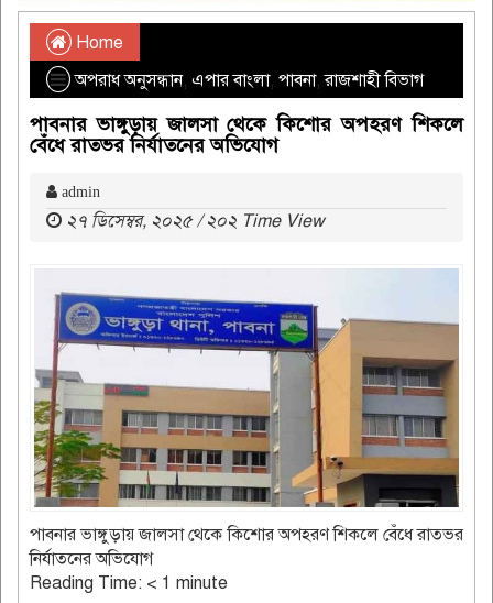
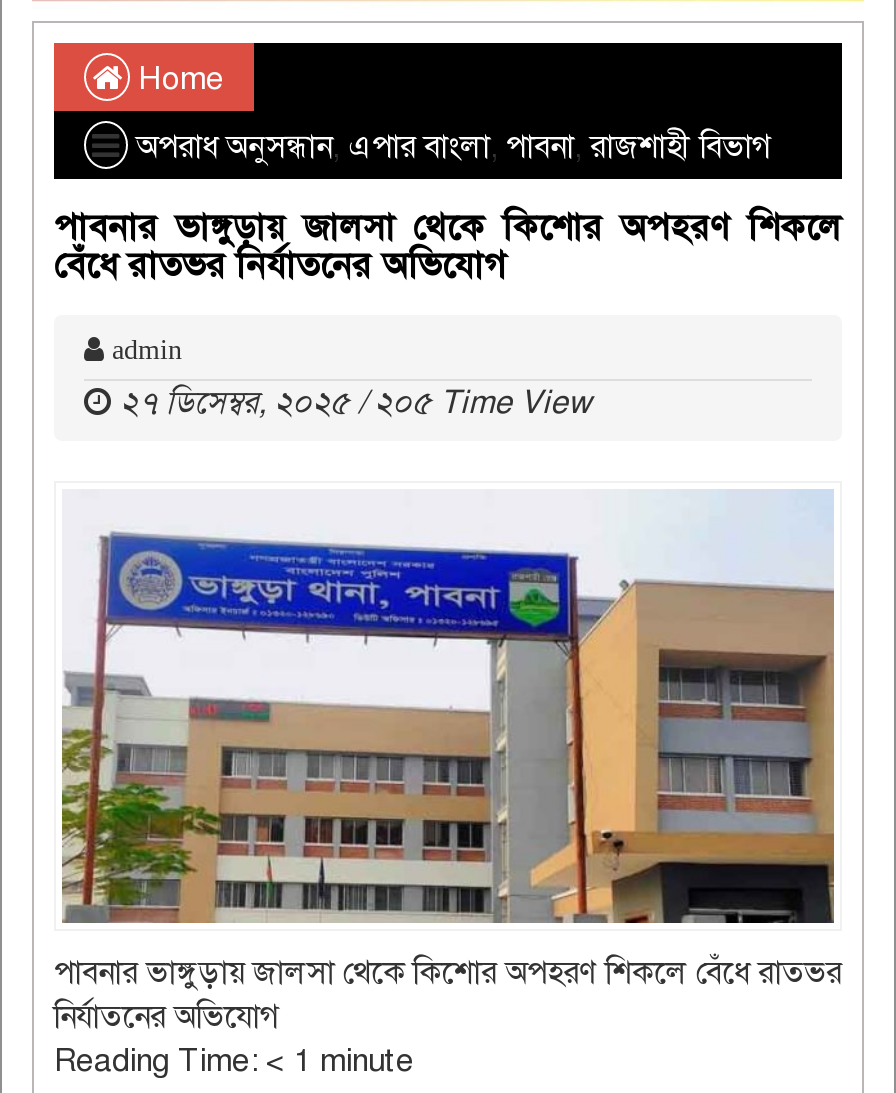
- ২৭ ডিসেম্বর, ২০২৫ / ২০২ Time View
+ ২৭ ডিসেম্বর, ২০২৫ / ২০৫ Time View
